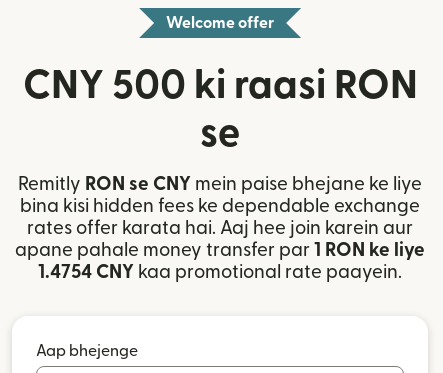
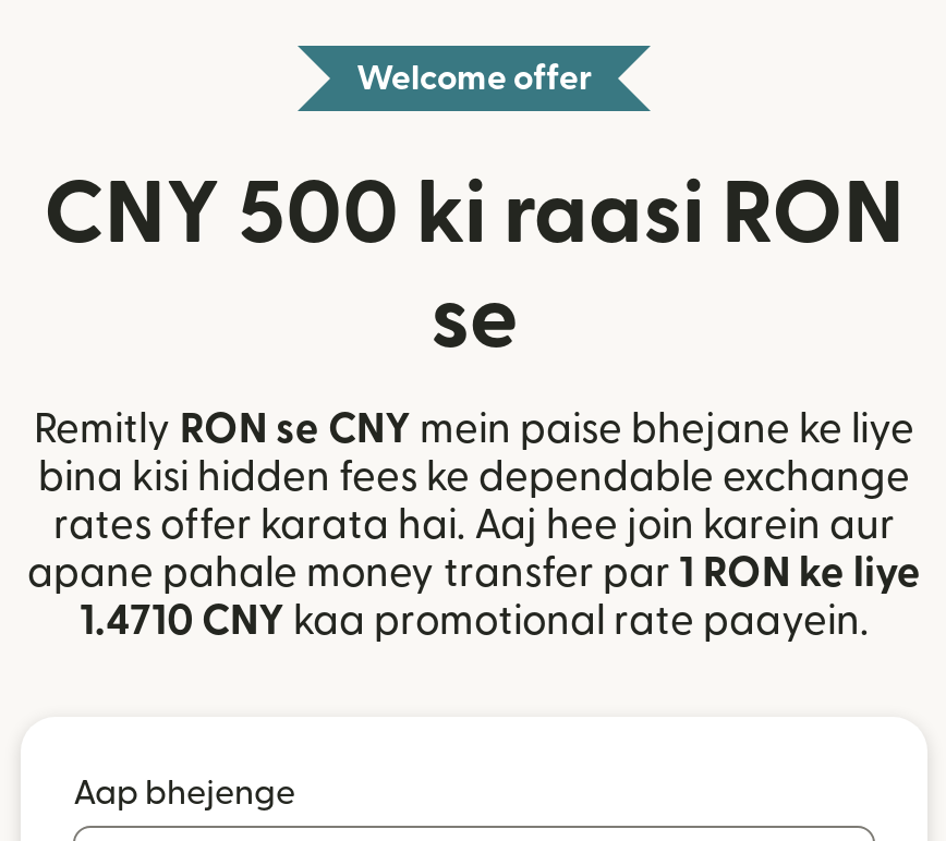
- 1.4754 CNY kaa promotional rate paayein.
+ 1.4710 CNY kaa promotional rate paayein.
